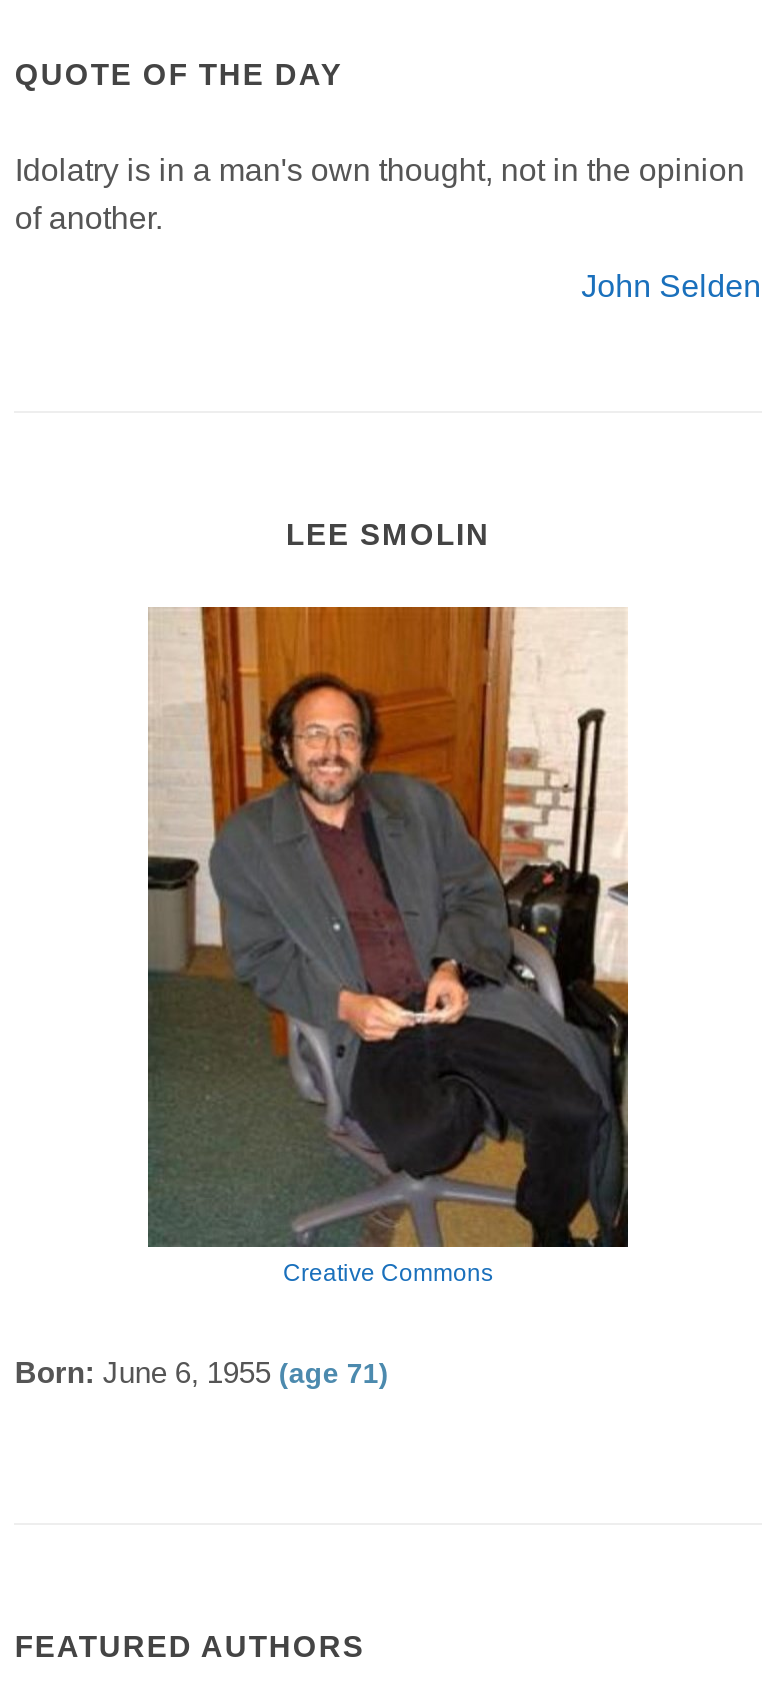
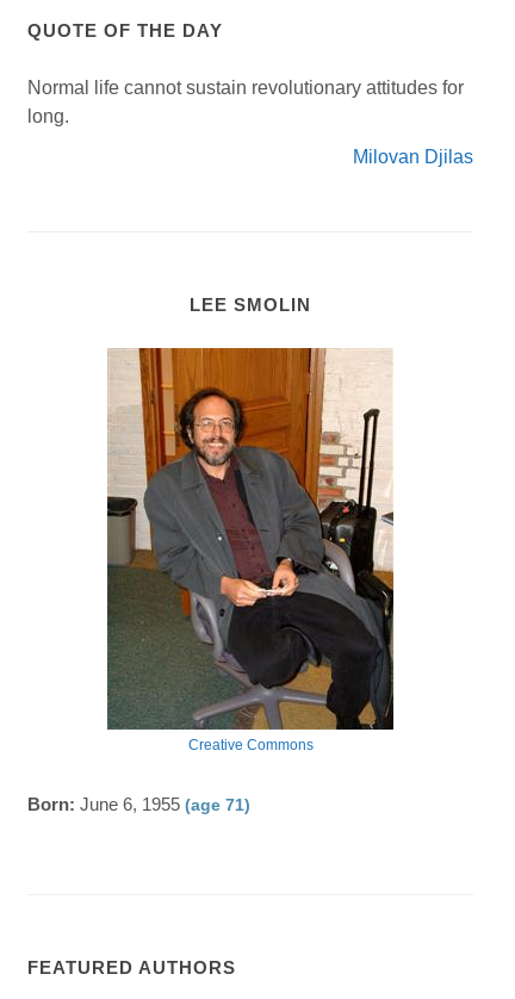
- Idolatry is in a man's own thought, not in the opinion
- of another.
+ Normal life cannot sustain revolutionary attitudes for
+ long.

- John Selden
+ Milovan Djilas
